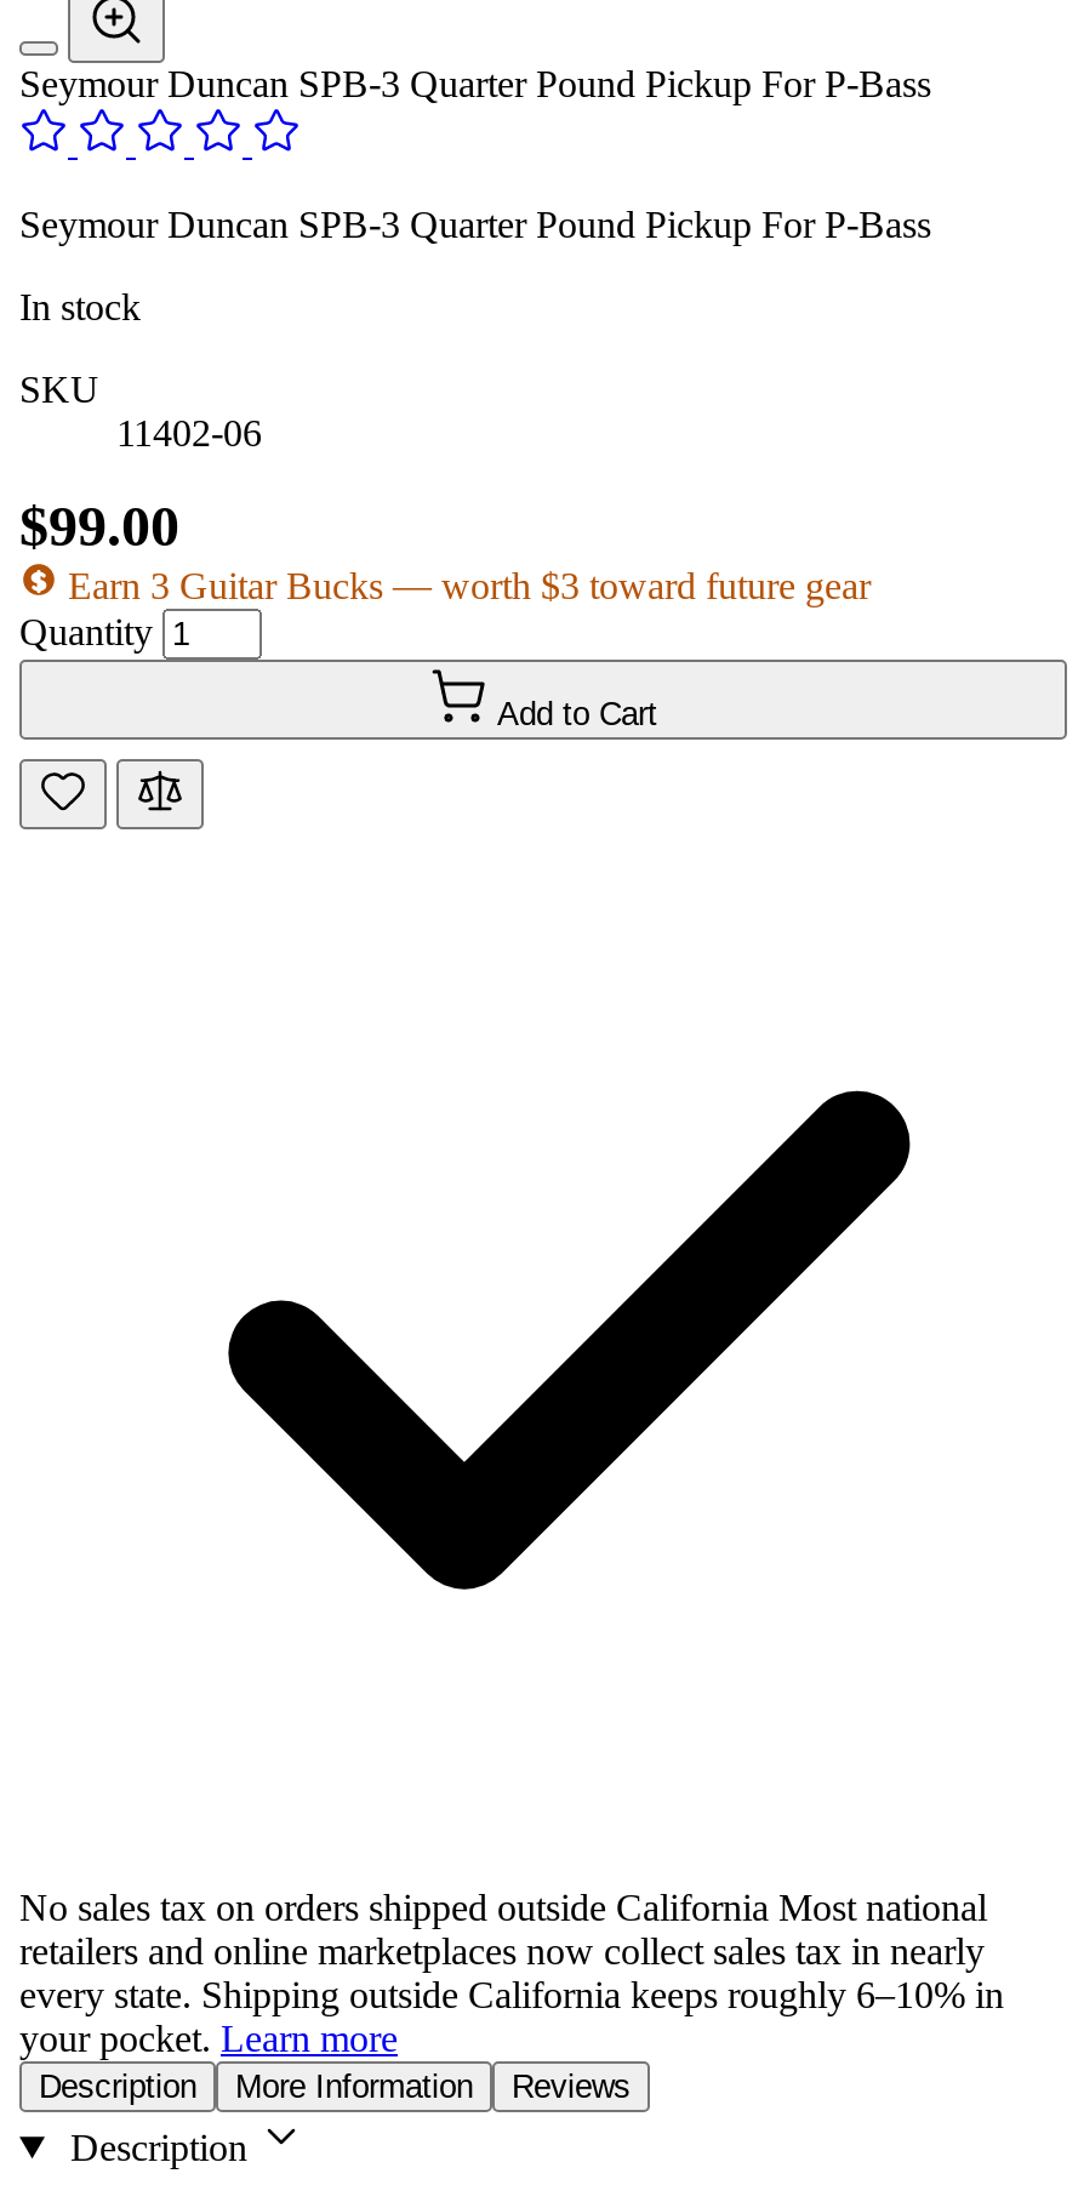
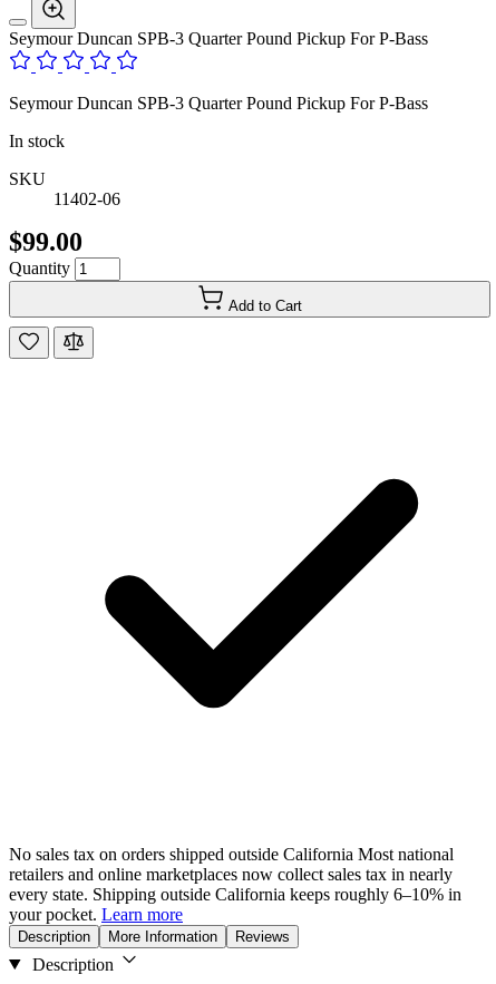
- Earn 3 Guitar Bucks — worth $3 toward future gear
